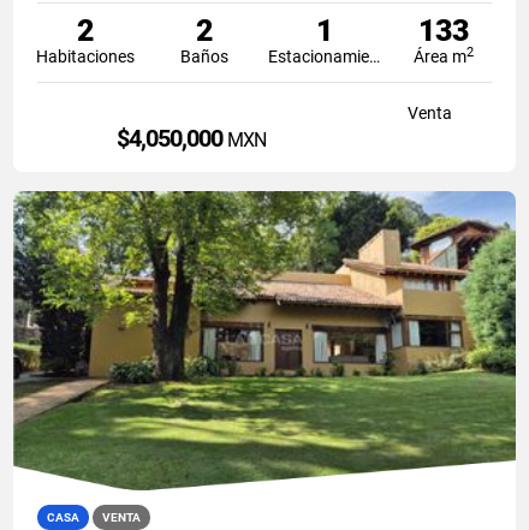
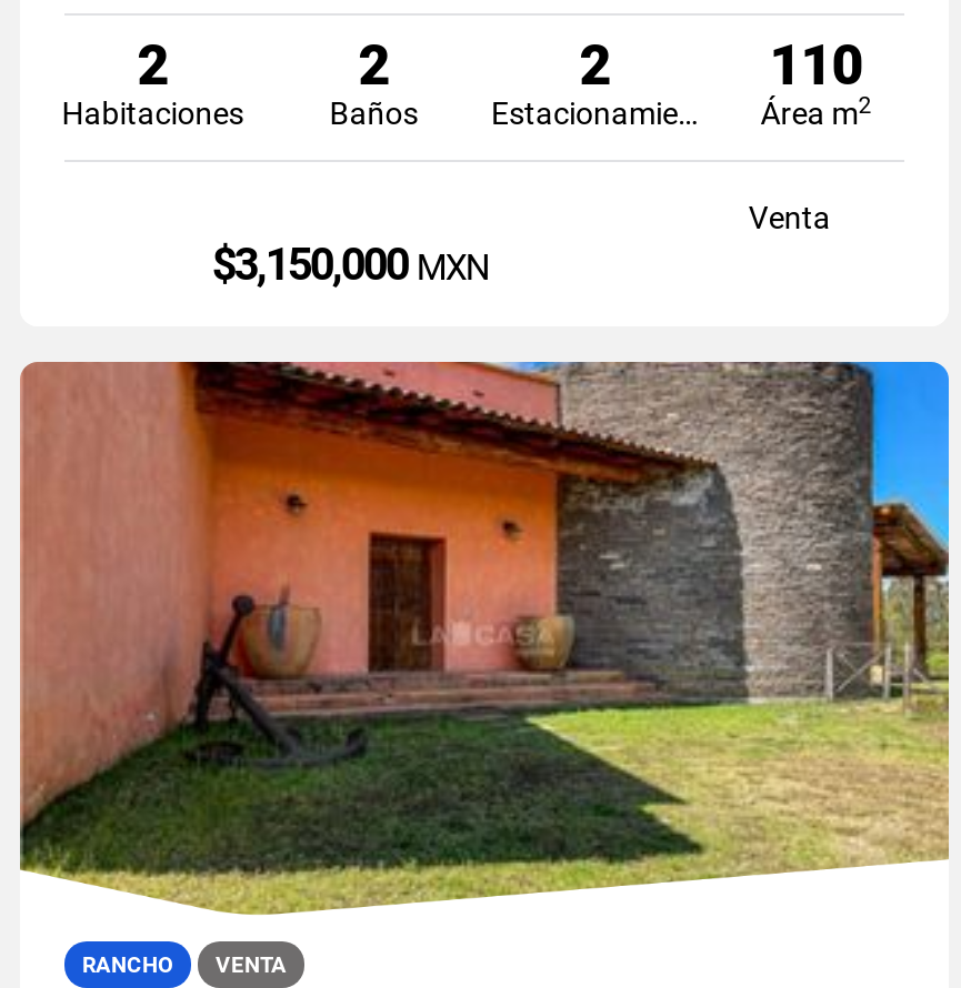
- 1
+ 2

- 133
+ 110

- $4,050,000 MXN
+ $3,150,000 MXN

- [image]
- CASA
+ [image]
+ RANCHO
